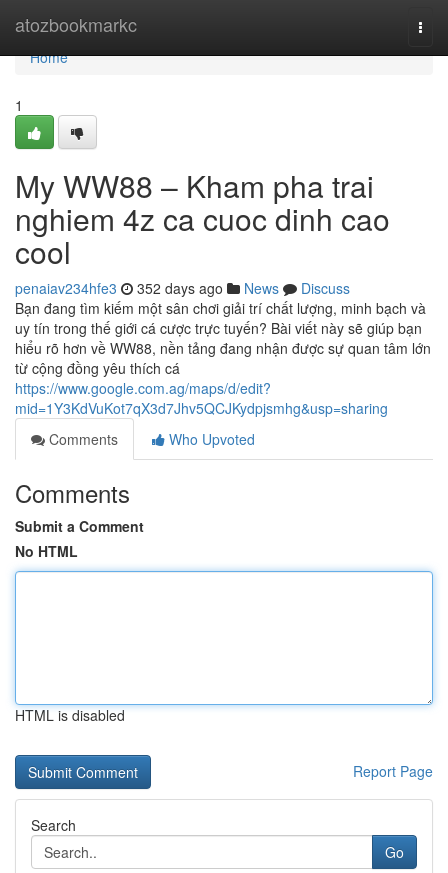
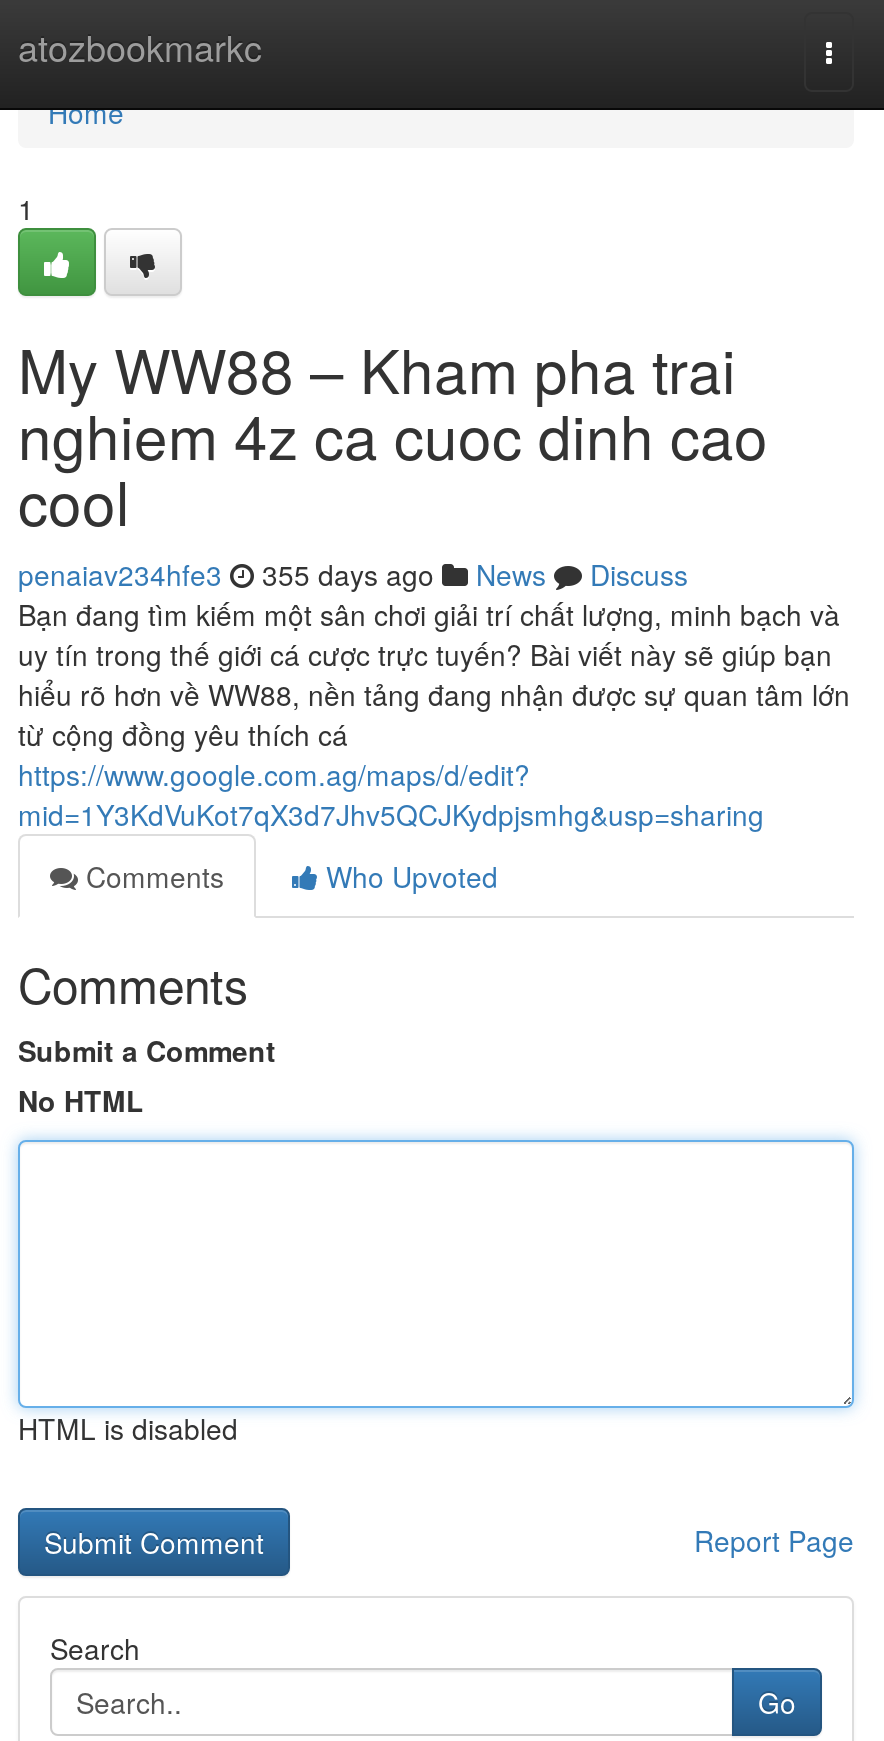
- penaiav234hfe3 352 days ago News Discuss
+ penaiav234hfe3 355 days ago News Discuss
